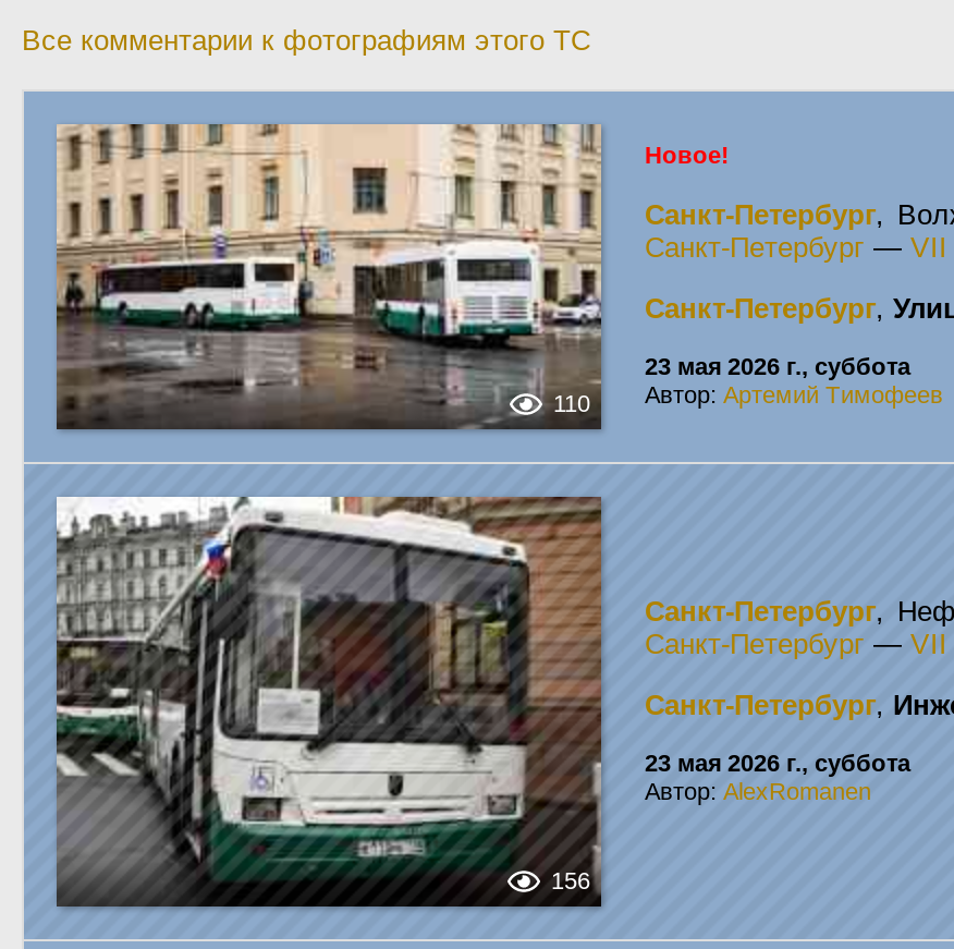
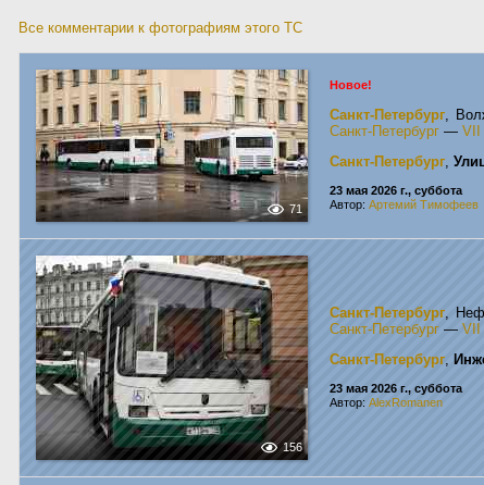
- 110
+ 71
